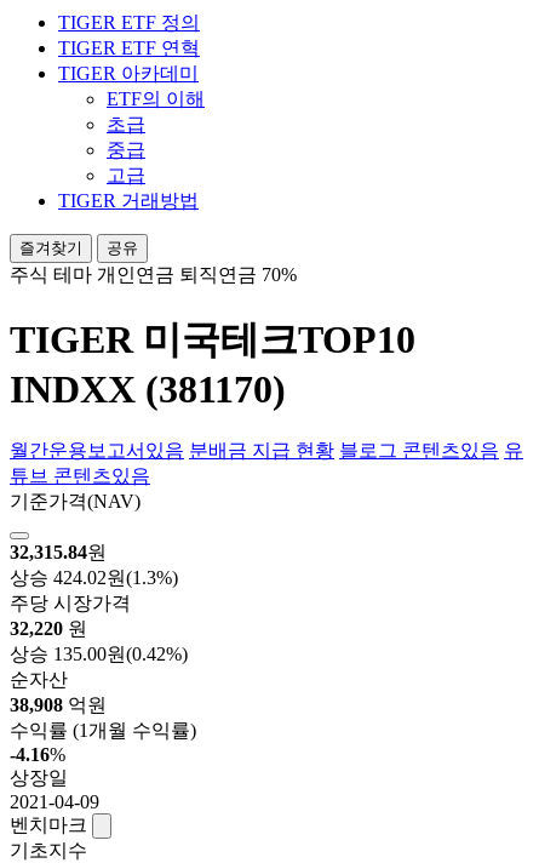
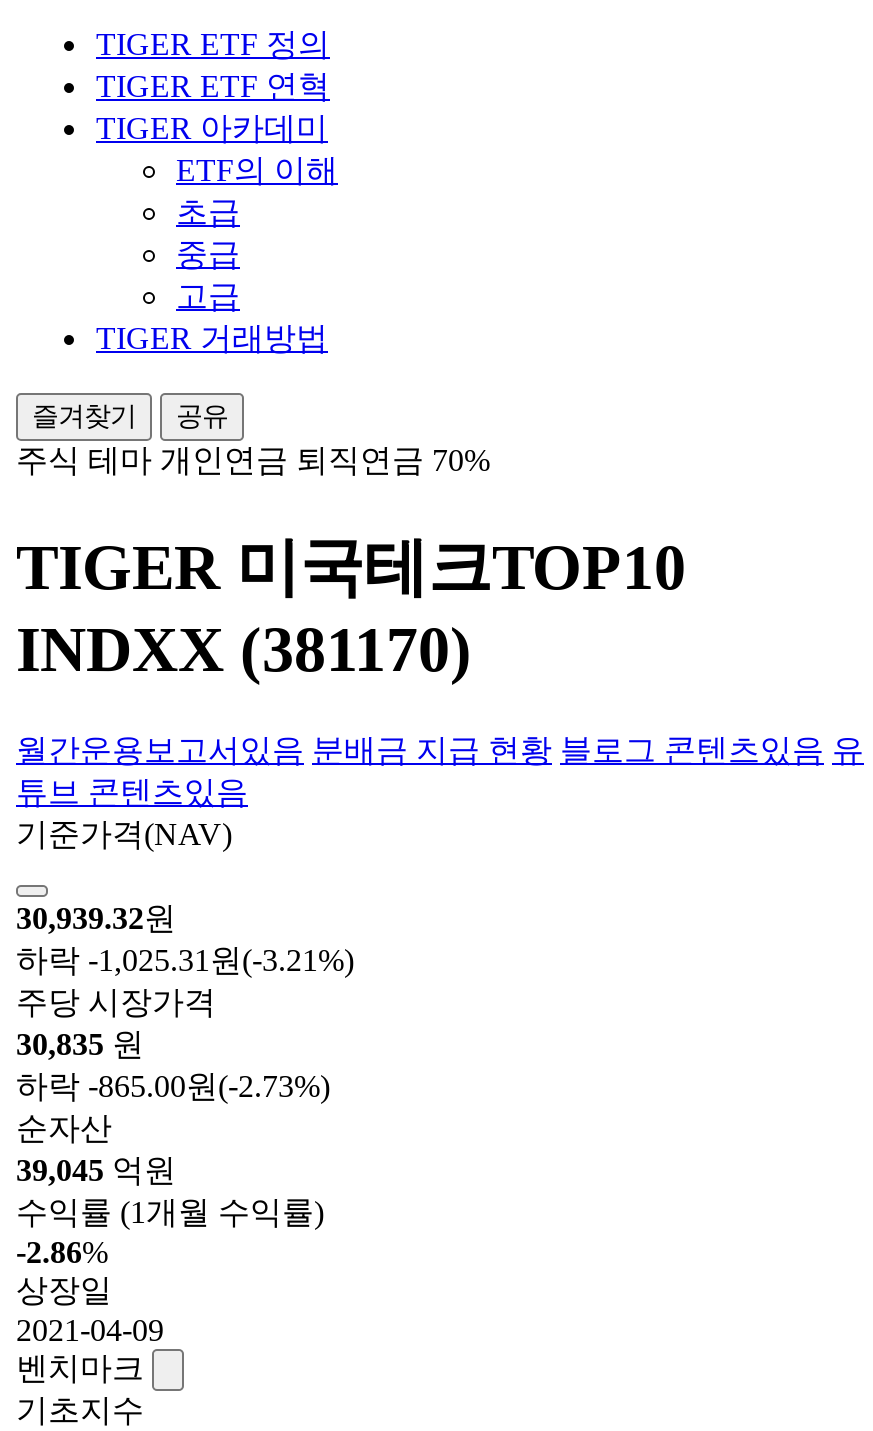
- 32,315.84원
- 상승 424.02원 (1.3%)
+ 30,939.32원
+ 하락 -1,025.31원 (-3.21%)

- 32,220 원
- 상승 135.00원 (0.42%)
+ 30,835 원
+ 하락 -865.00원 (-2.73%)

- 38,908 억원
+ 39,045 억원

- -4.16%
+ -2.86%
